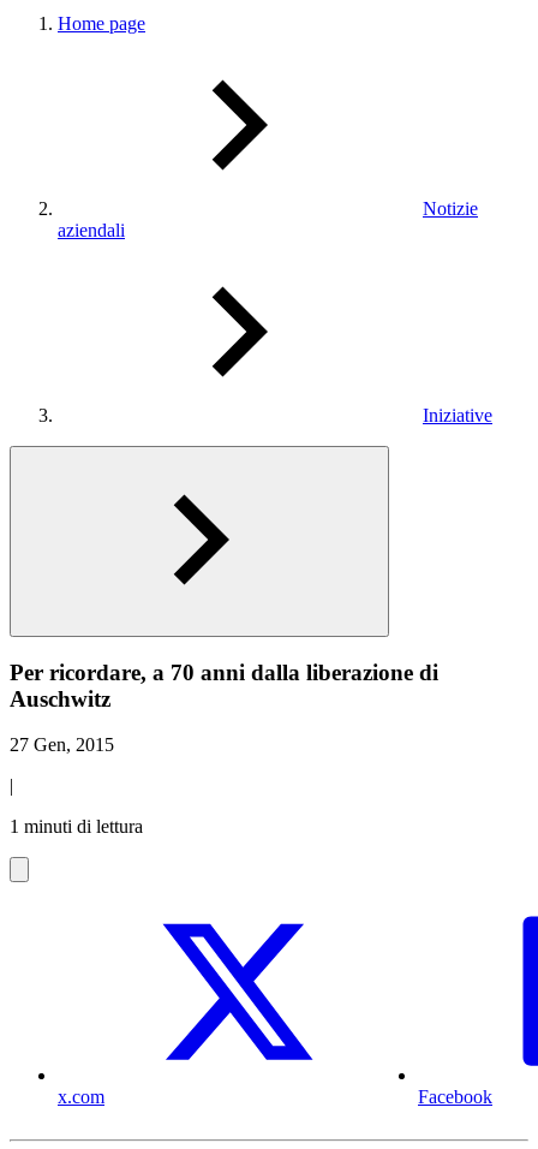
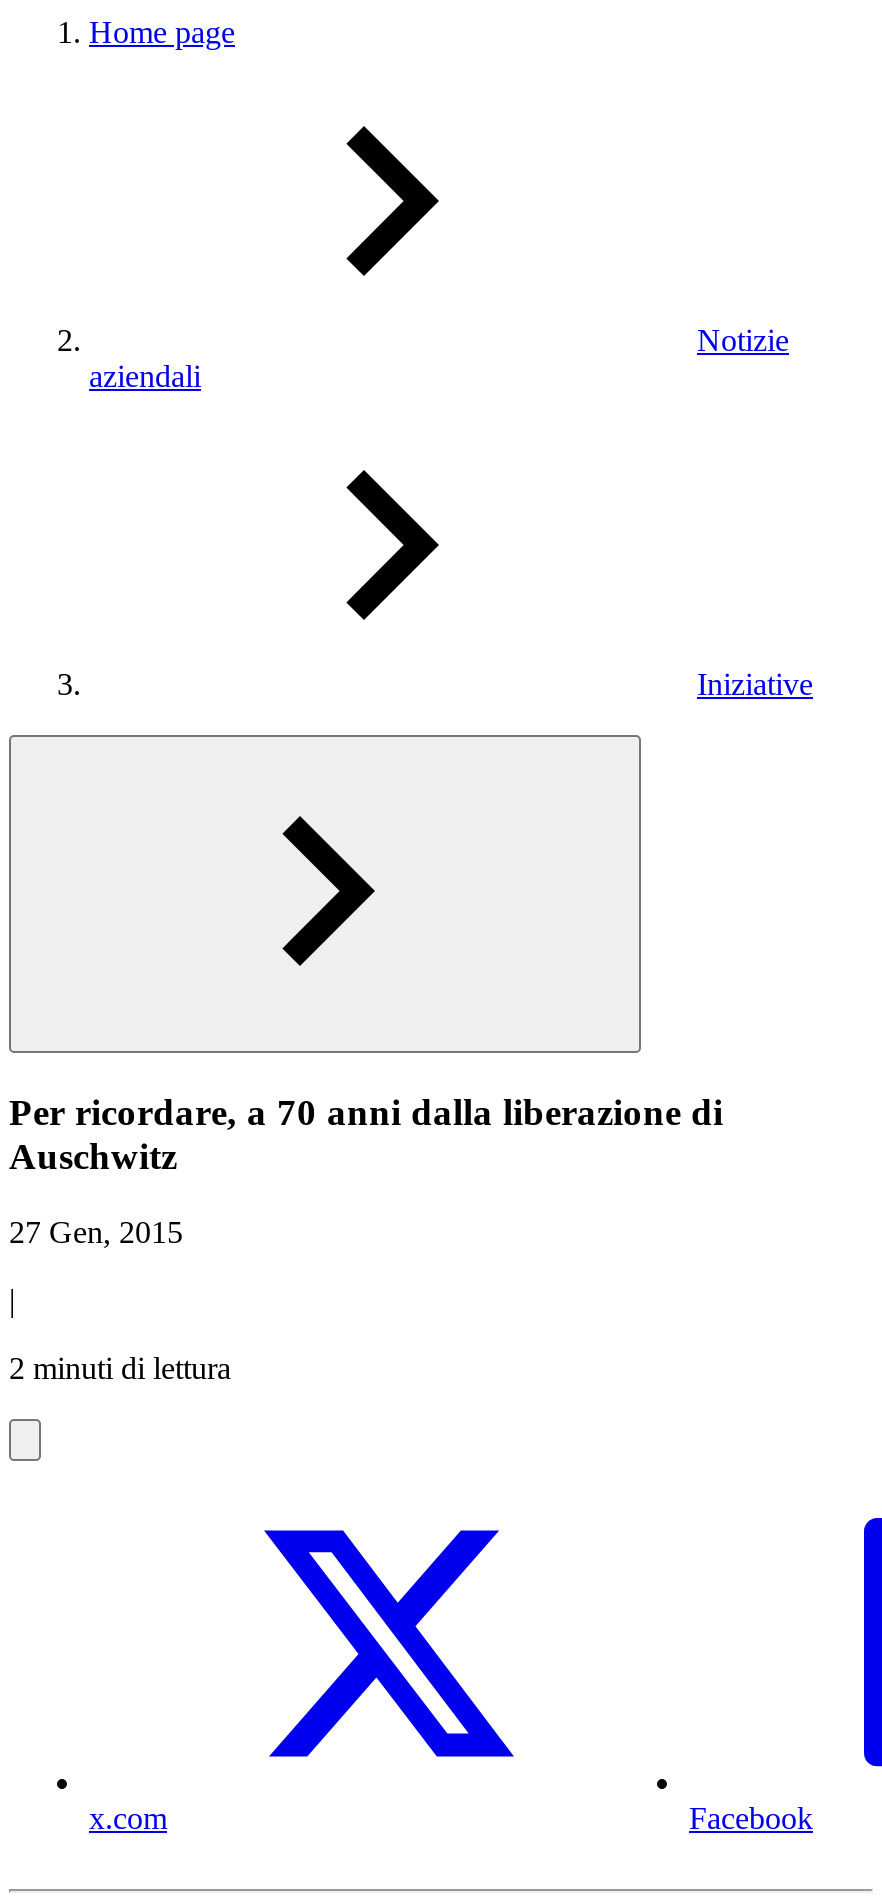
- 1 minuti di lettura
+ 2 minuti di lettura
